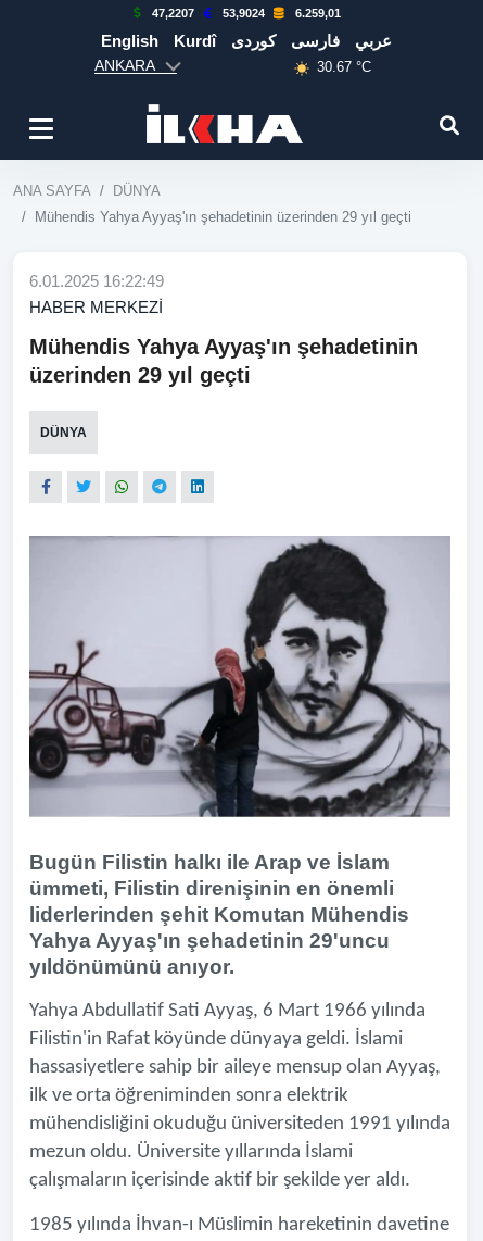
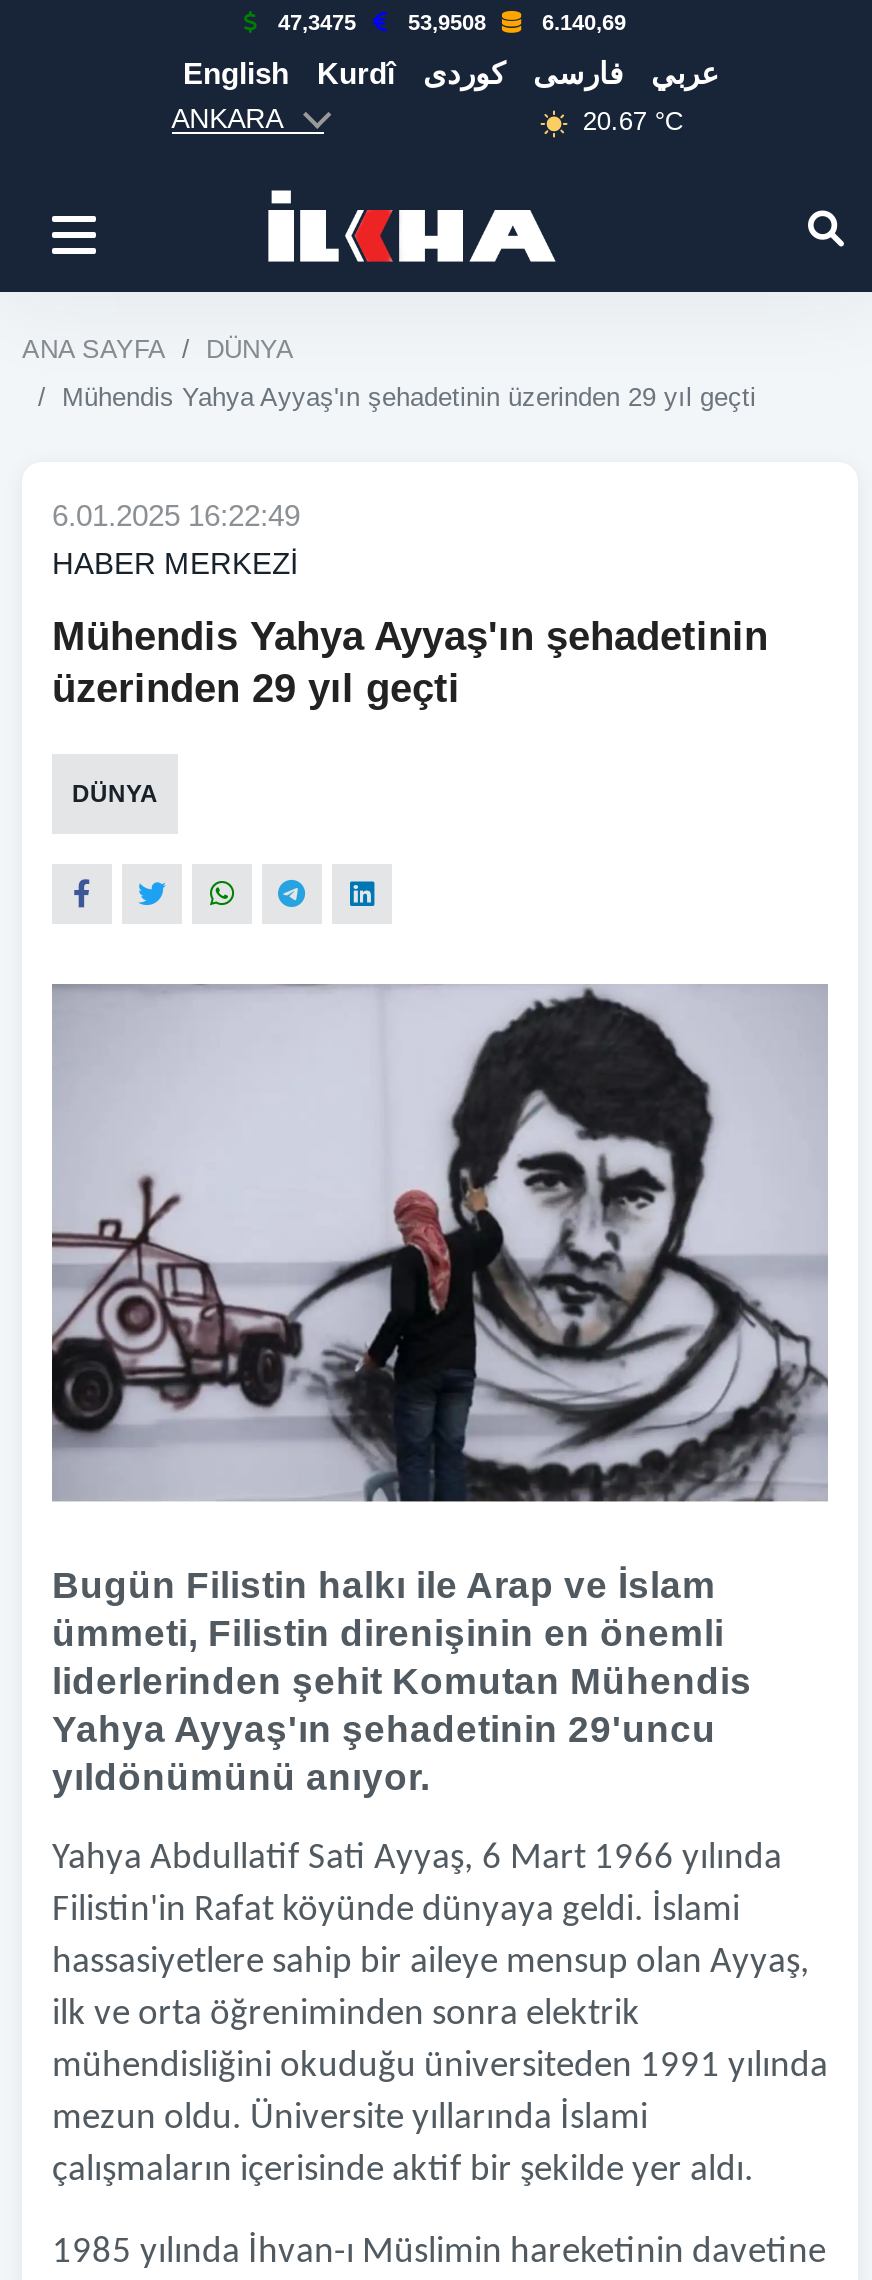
- 47,2207
+ 47,3475

- 53,9024
+ 53,9508

- 6.259,01
+ 6.140,69

- 30.67 °C
+ 20.67 °C
